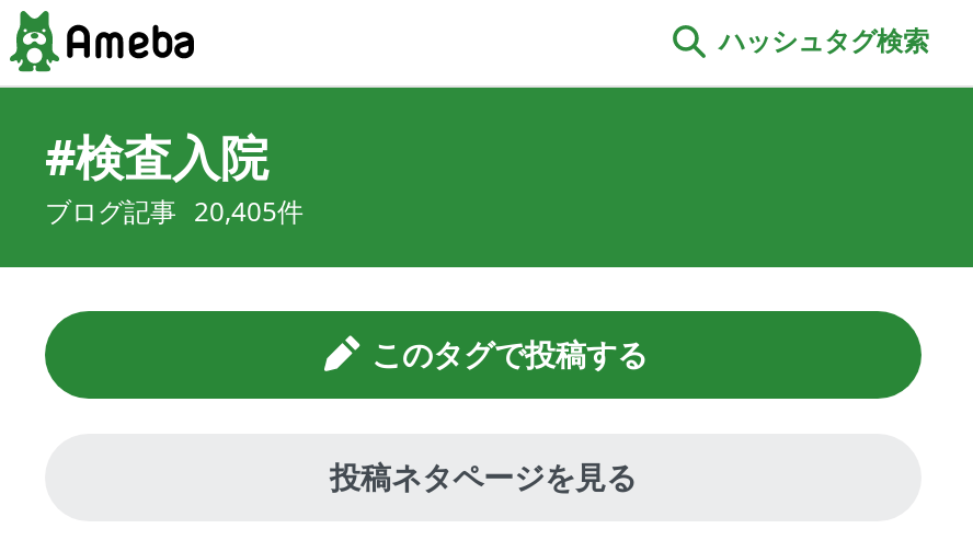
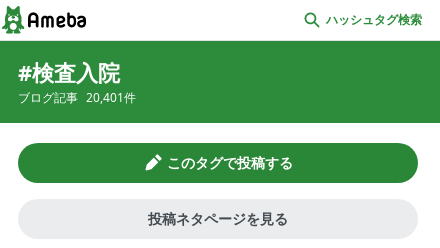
- ブログ記事 20,405件
+ ブログ記事 20,401件
